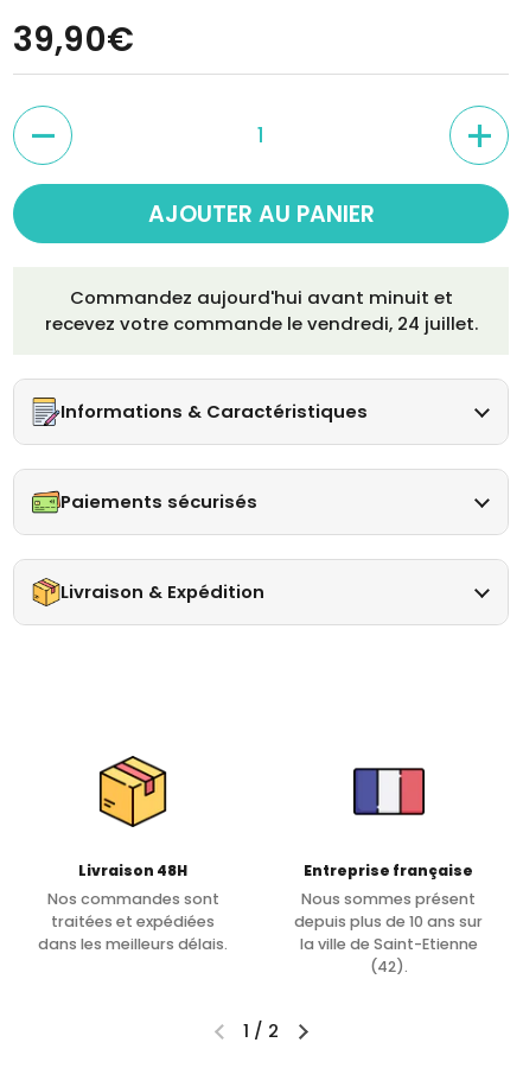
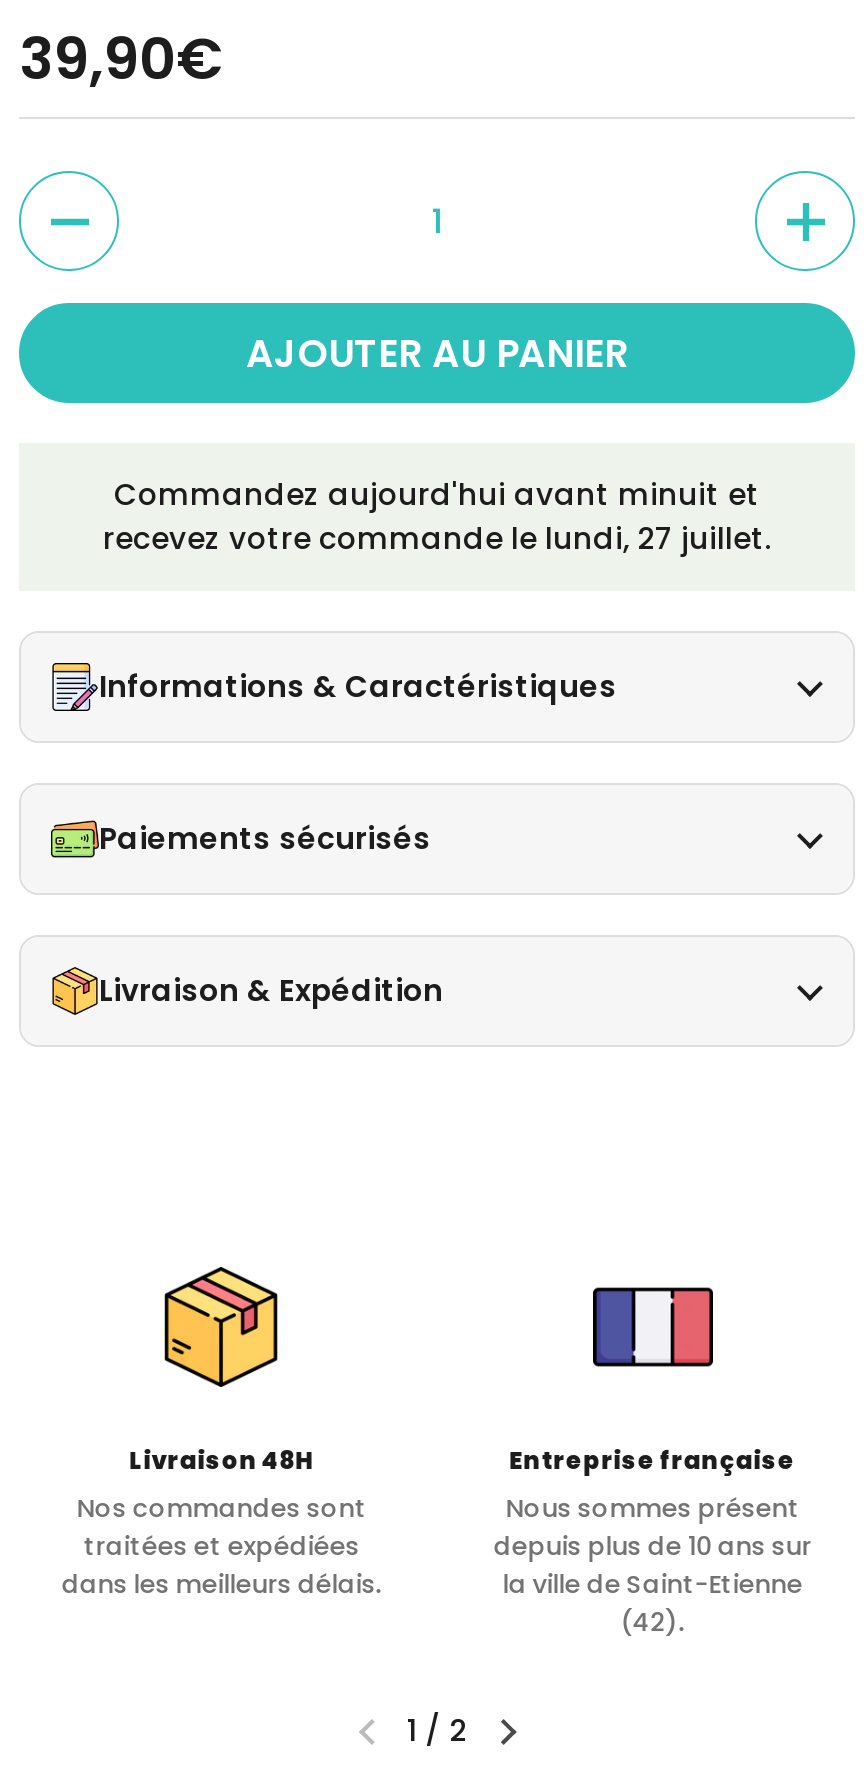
- recevez votre commande le vendredi, 24 juillet.
+ recevez votre commande le lundi, 27 juillet.
